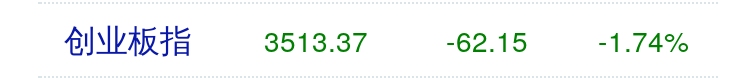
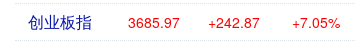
- 3513.37
+ 3685.97

- -62.15
+ +242.87

- -1.74%
+ +7.05%
